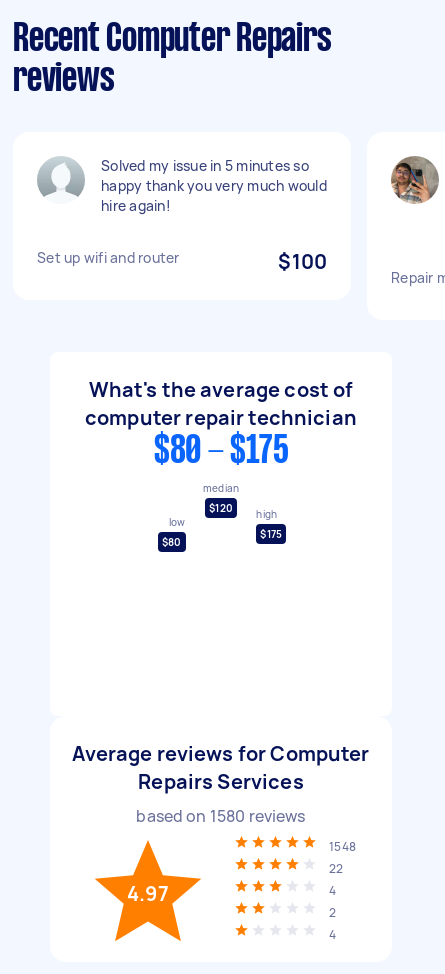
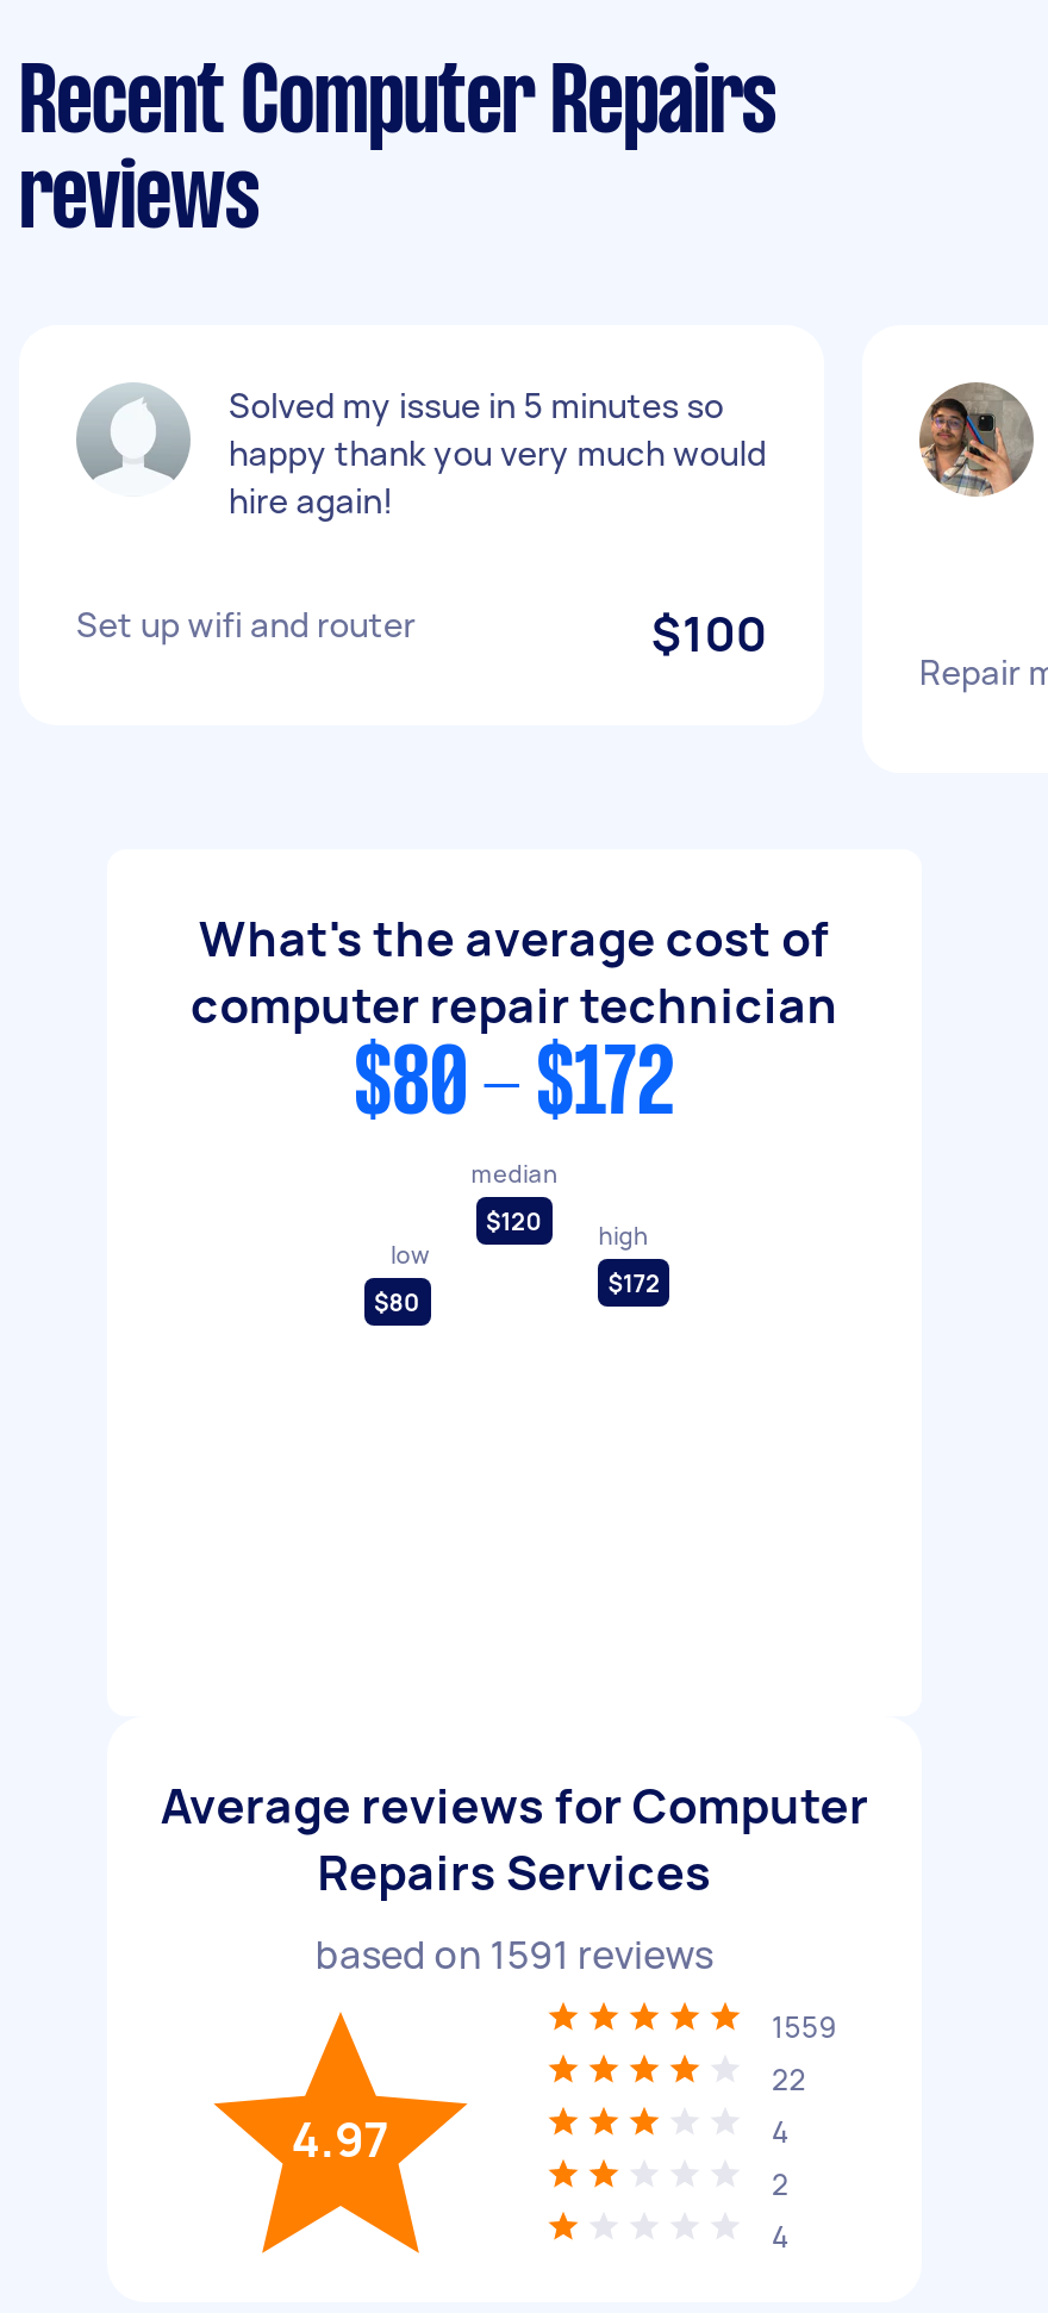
- $80 - $175
+ $80 - $172

- $175
+ $172

- based on 1580 reviews
+ based on 1591 reviews

- 1548
+ 1559
